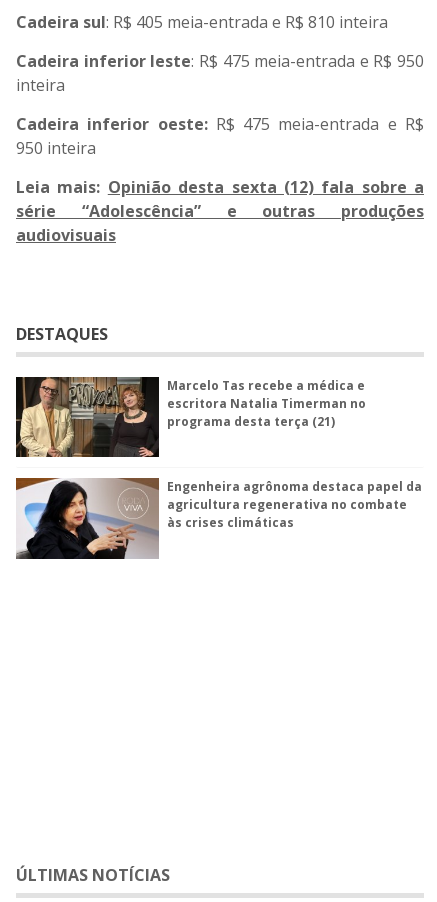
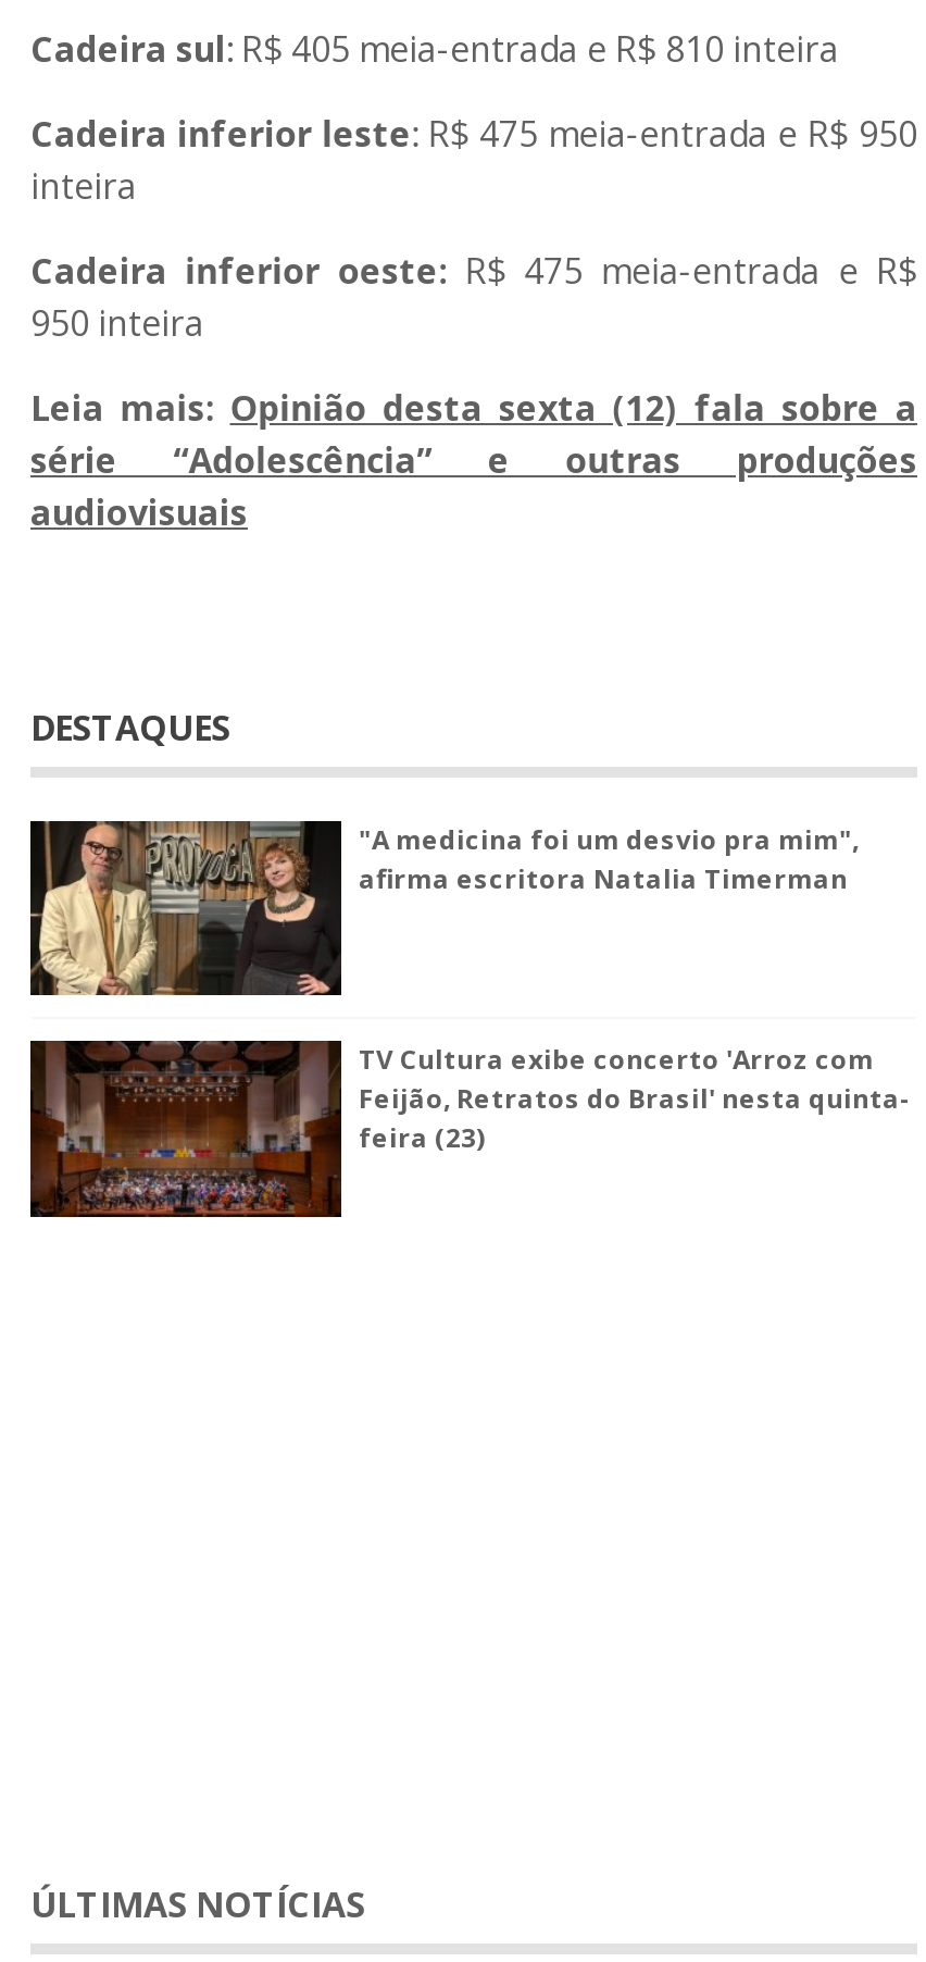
- Marcelo Tas recebe a médica e
- escritora Natalia Timerman no
- programa desta terça (21)
+ "A medicina foi um desvio pra mim",
+ afirma escritora Natalia Timerman

- [image]
- Engenheira agrônoma destaca papel da
- agricultura regenerativa no combate
- às crises climáticas
+ [image]
+ TV Cultura exibe concerto 'Arroz com
+ Feijão, Retratos do Brasil' nesta quinta-
+ feira (23)
